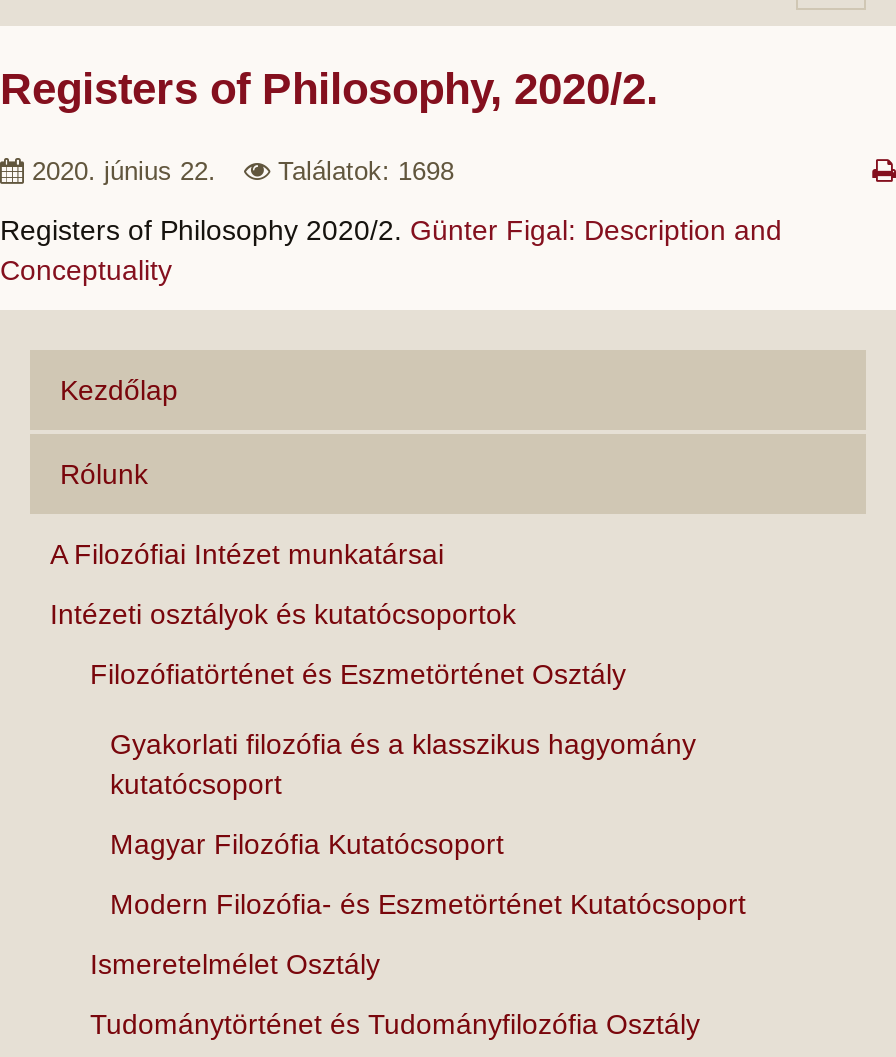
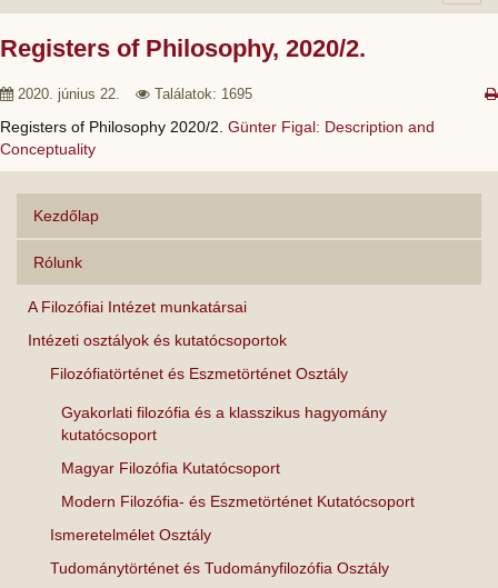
- Találatok: 1698
+ Találatok: 1695
